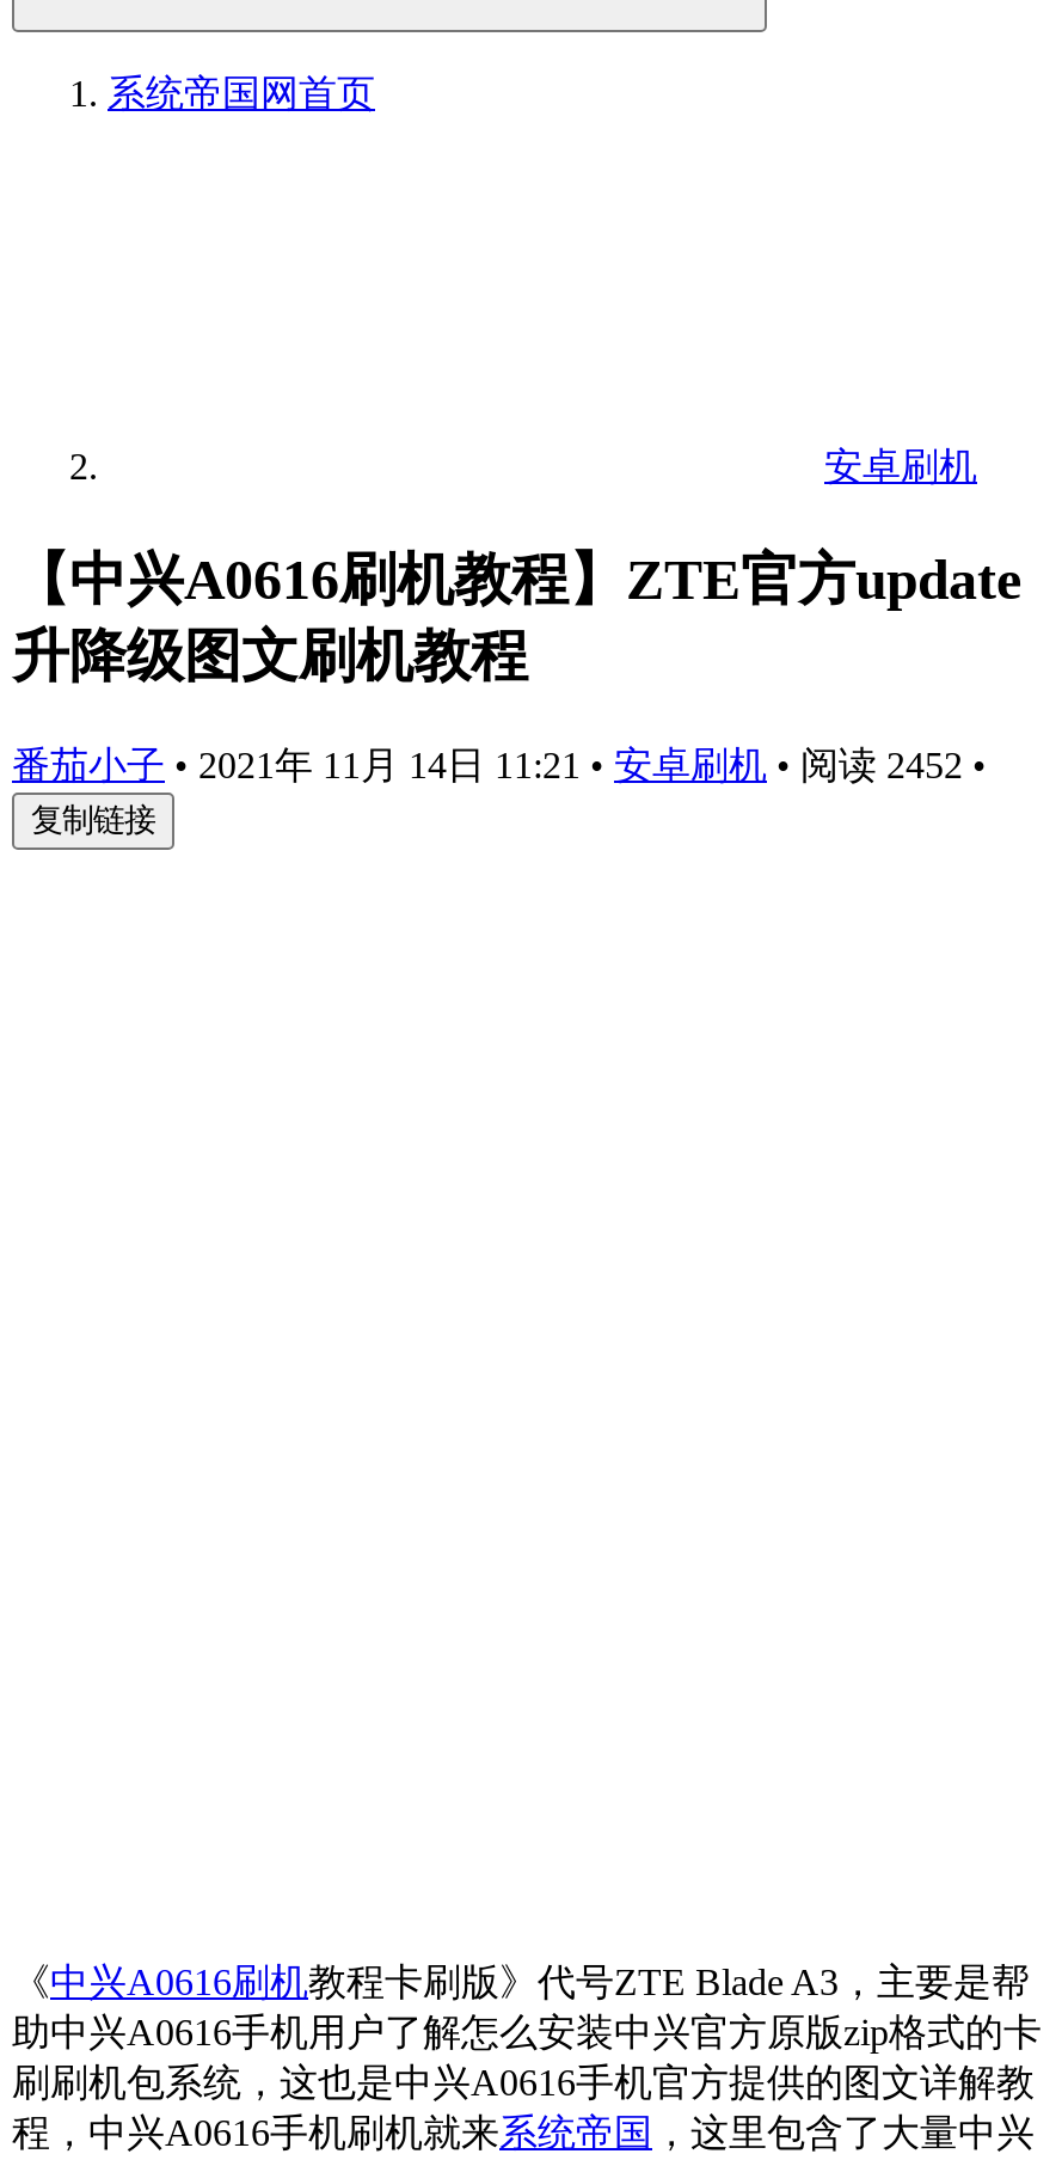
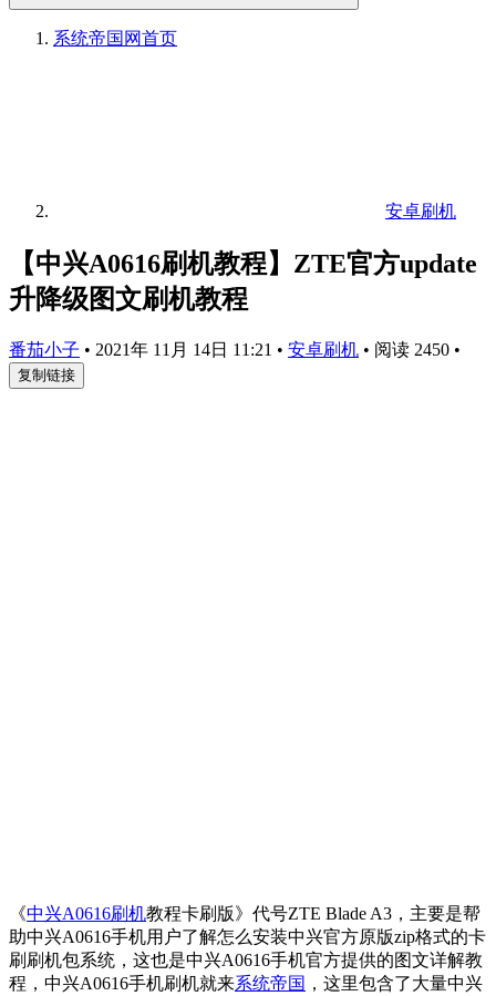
- 番茄小子 • 2021年 11月 14日 11:21 • 安卓刷机 • 阅读 2452 •
+ 番茄小子 • 2021年 11月 14日 11:21 • 安卓刷机 • 阅读 2450 •
